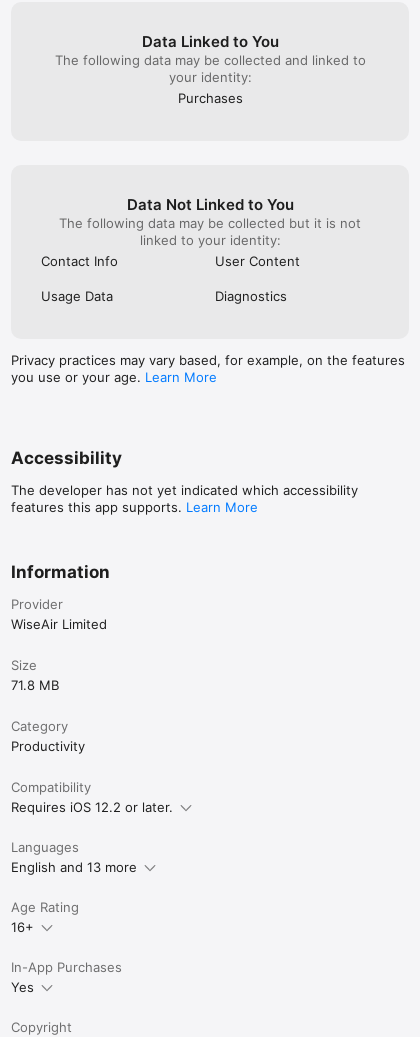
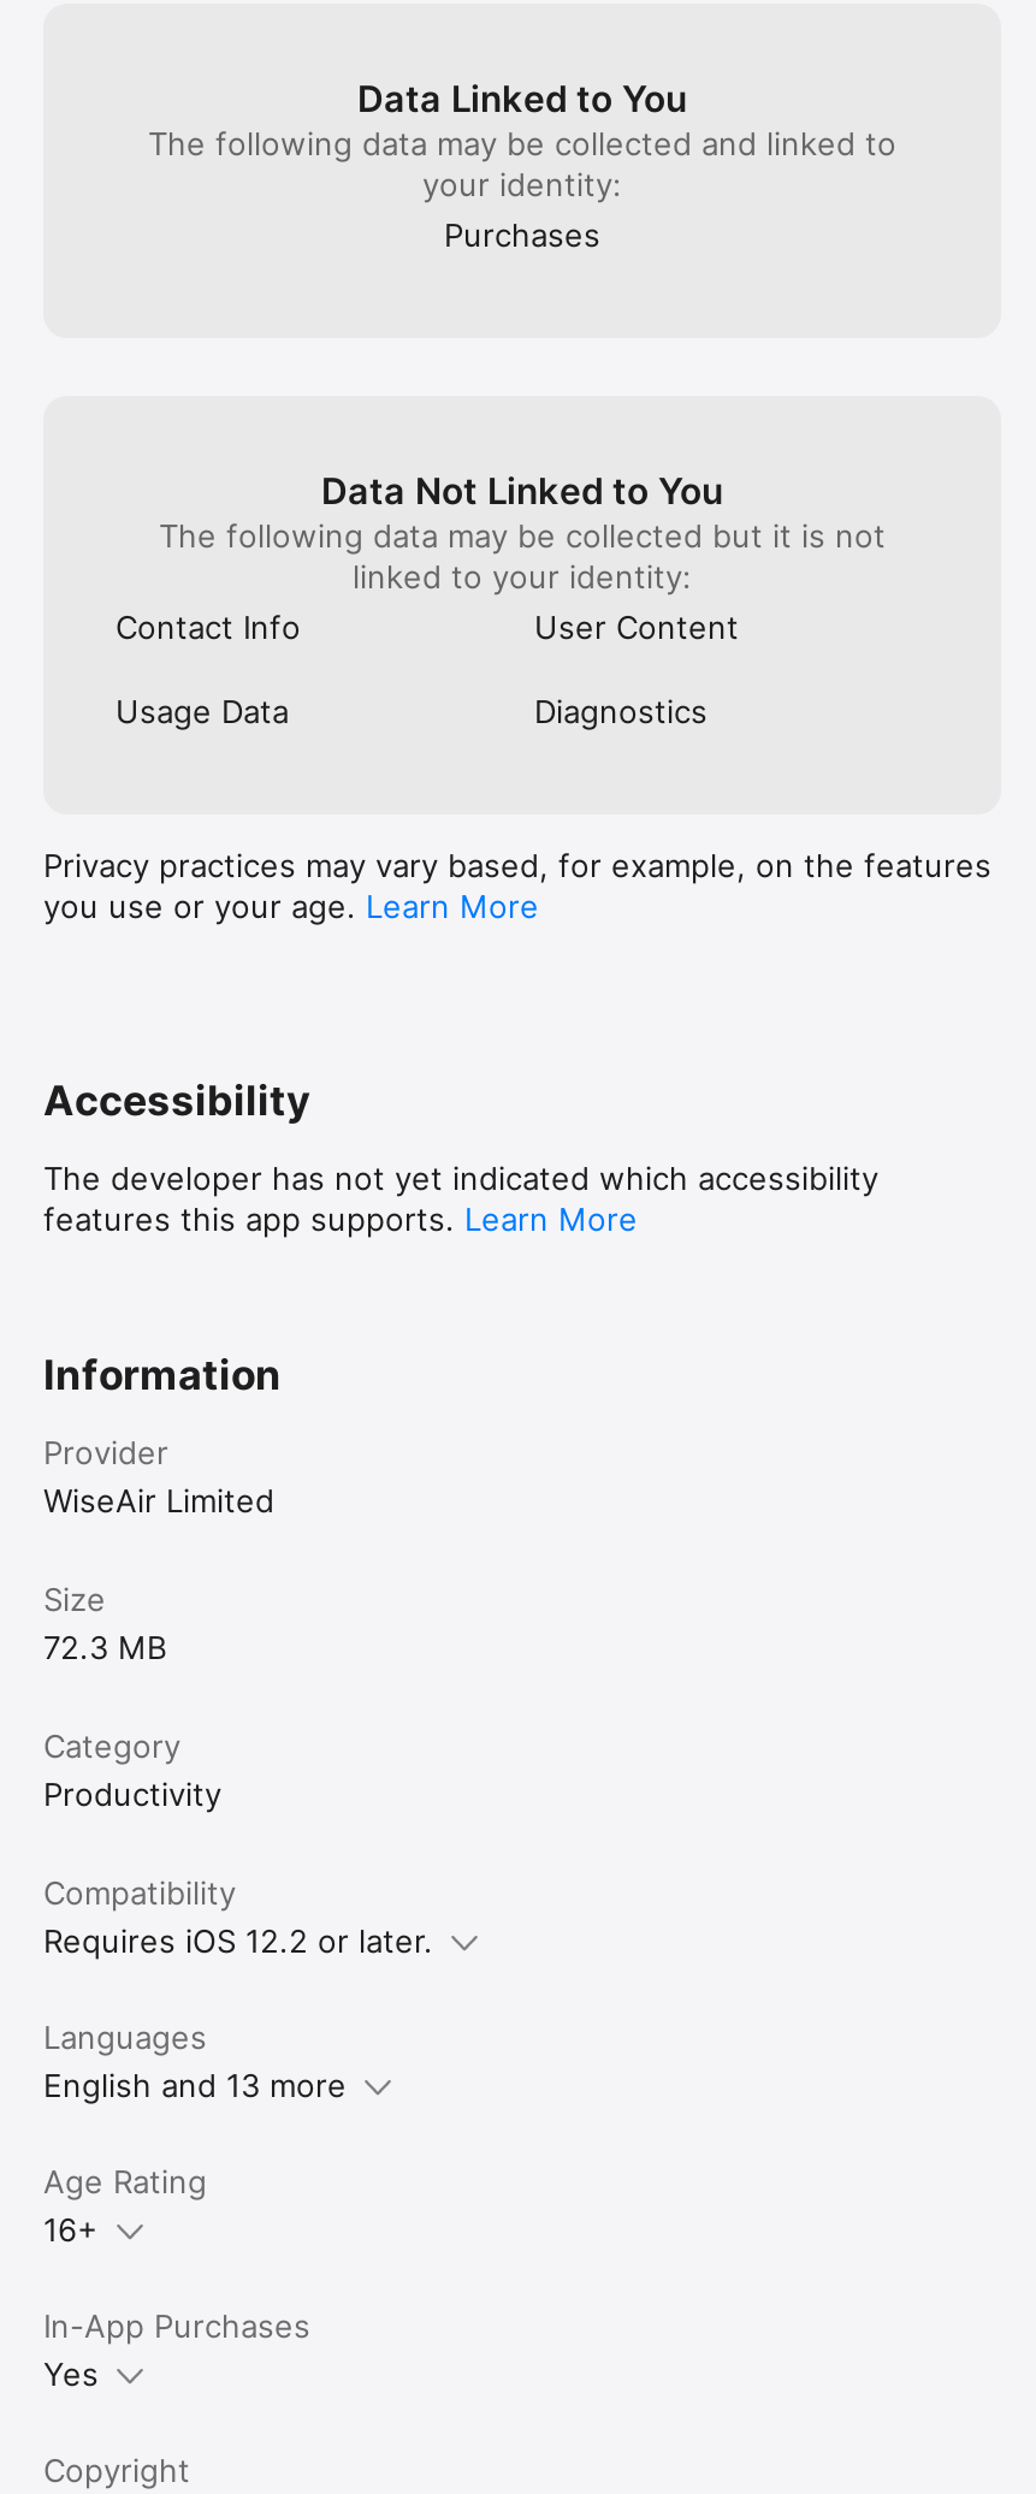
- 71.8 MB
+ 72.3 MB
